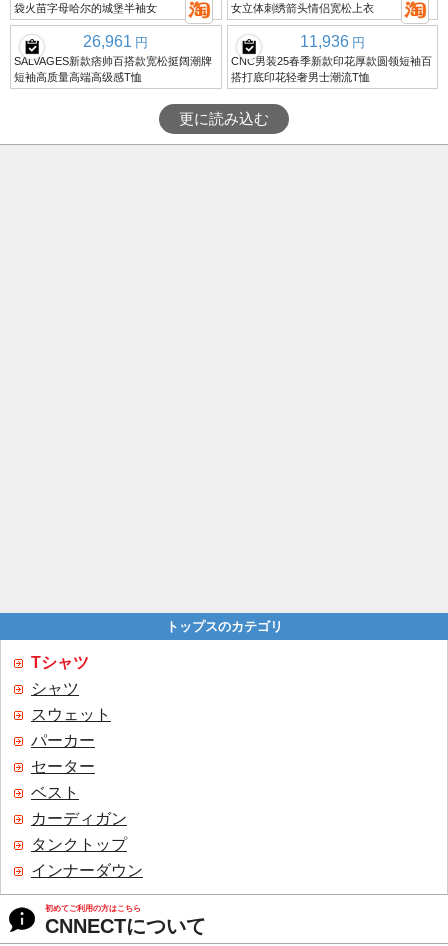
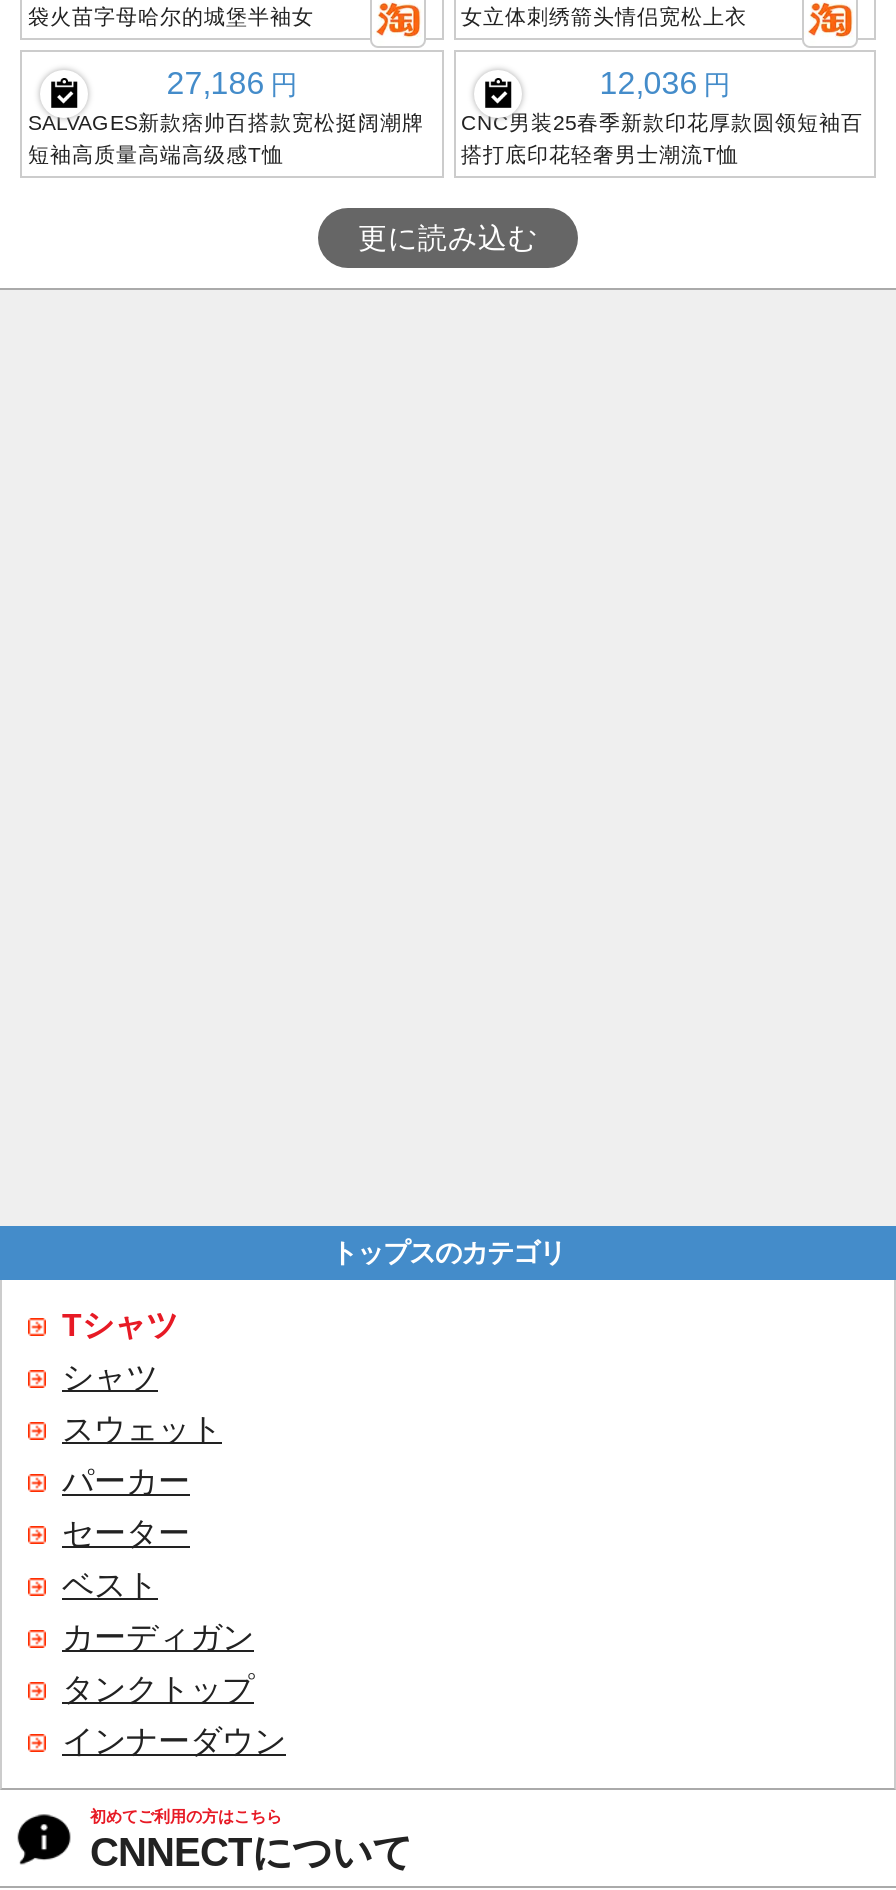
- 26,961 円
+ 27,186 円

- 11,936 円
+ 12,036 円
